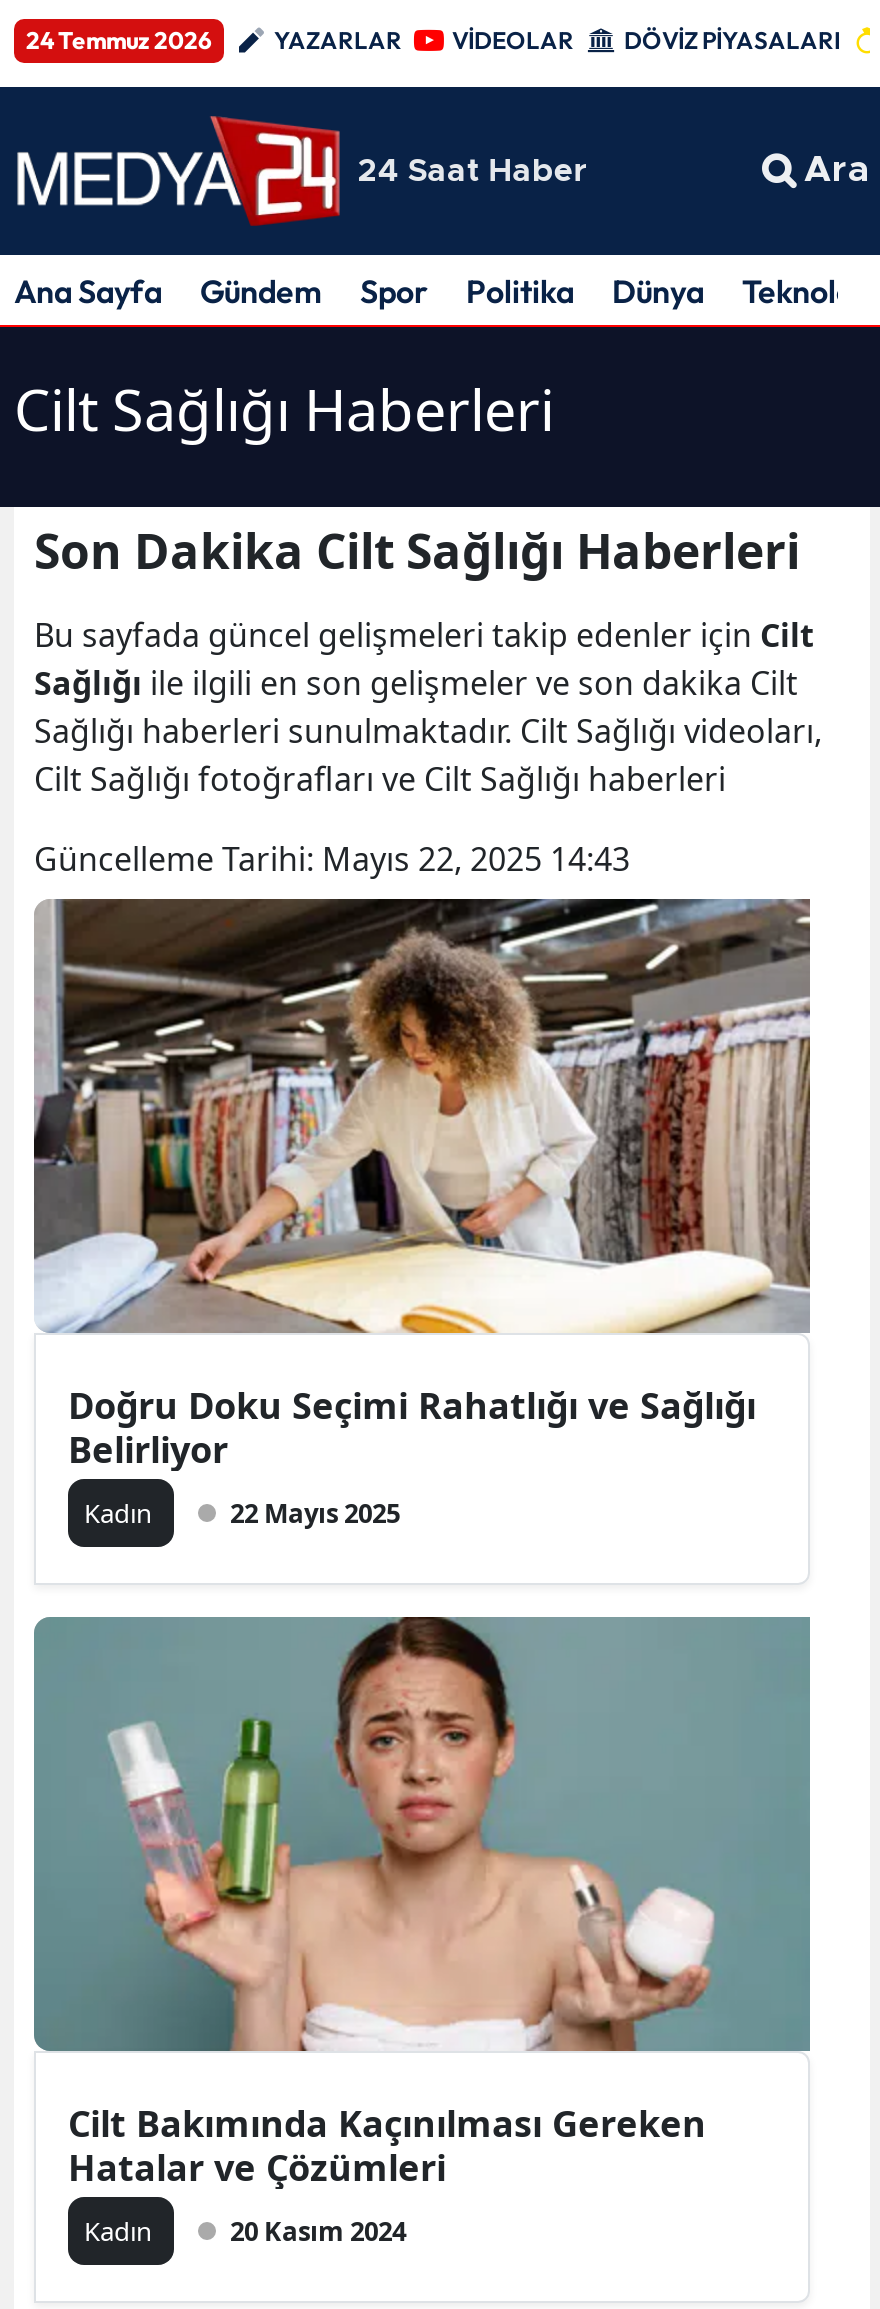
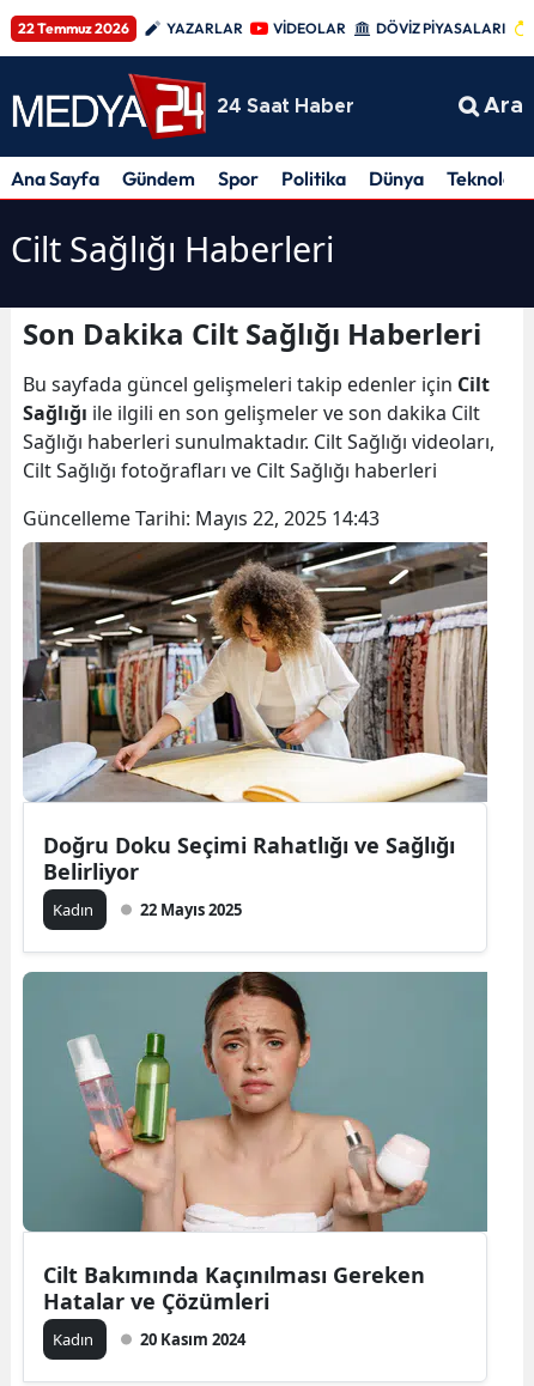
- 24 Temmuz 2026
+ 22 Temmuz 2026
